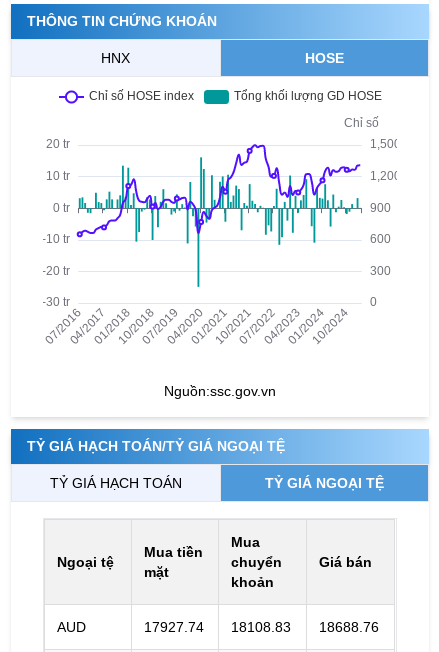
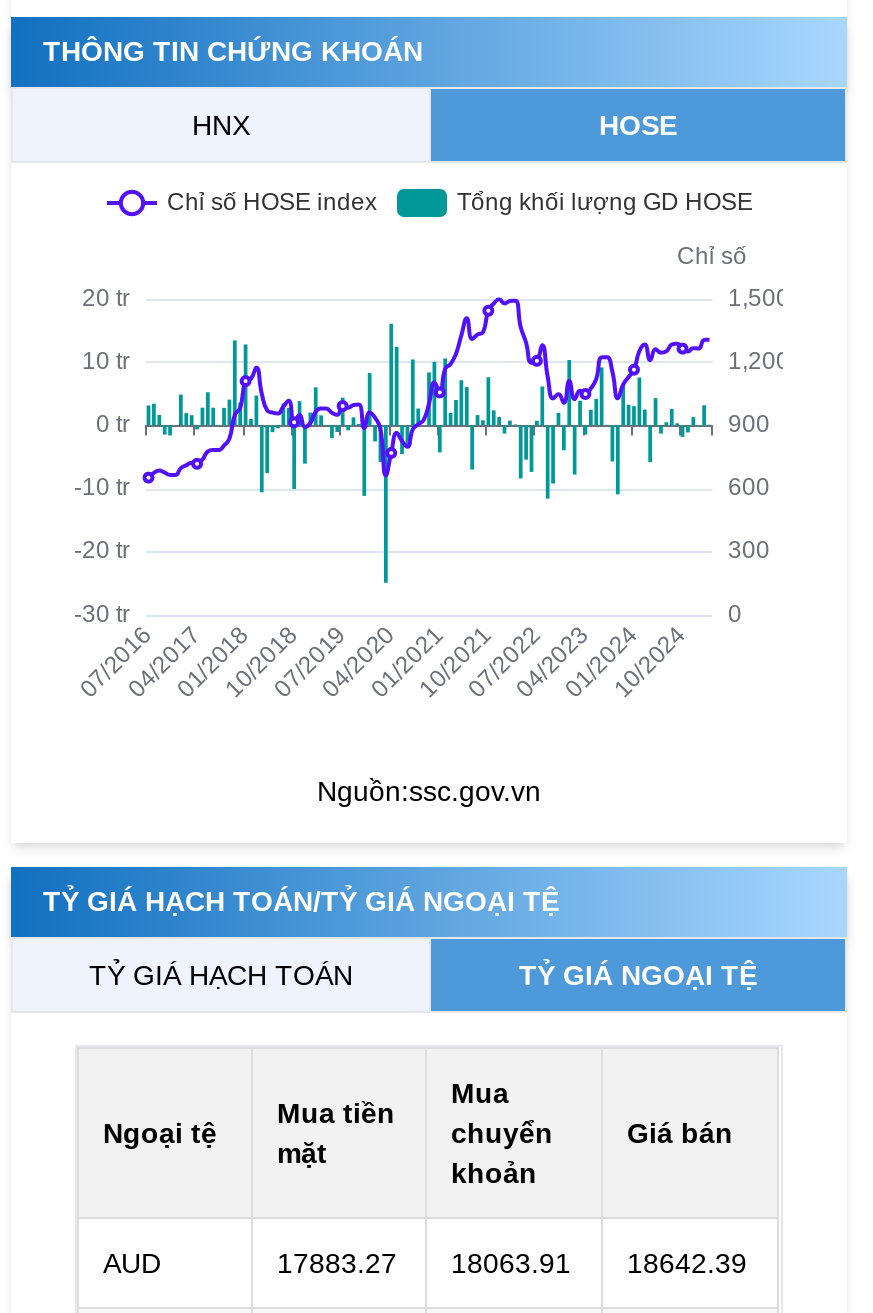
- 17927.74
+ 17883.27

- 18108.83
+ 18063.91

- 18688.76
+ 18642.39
